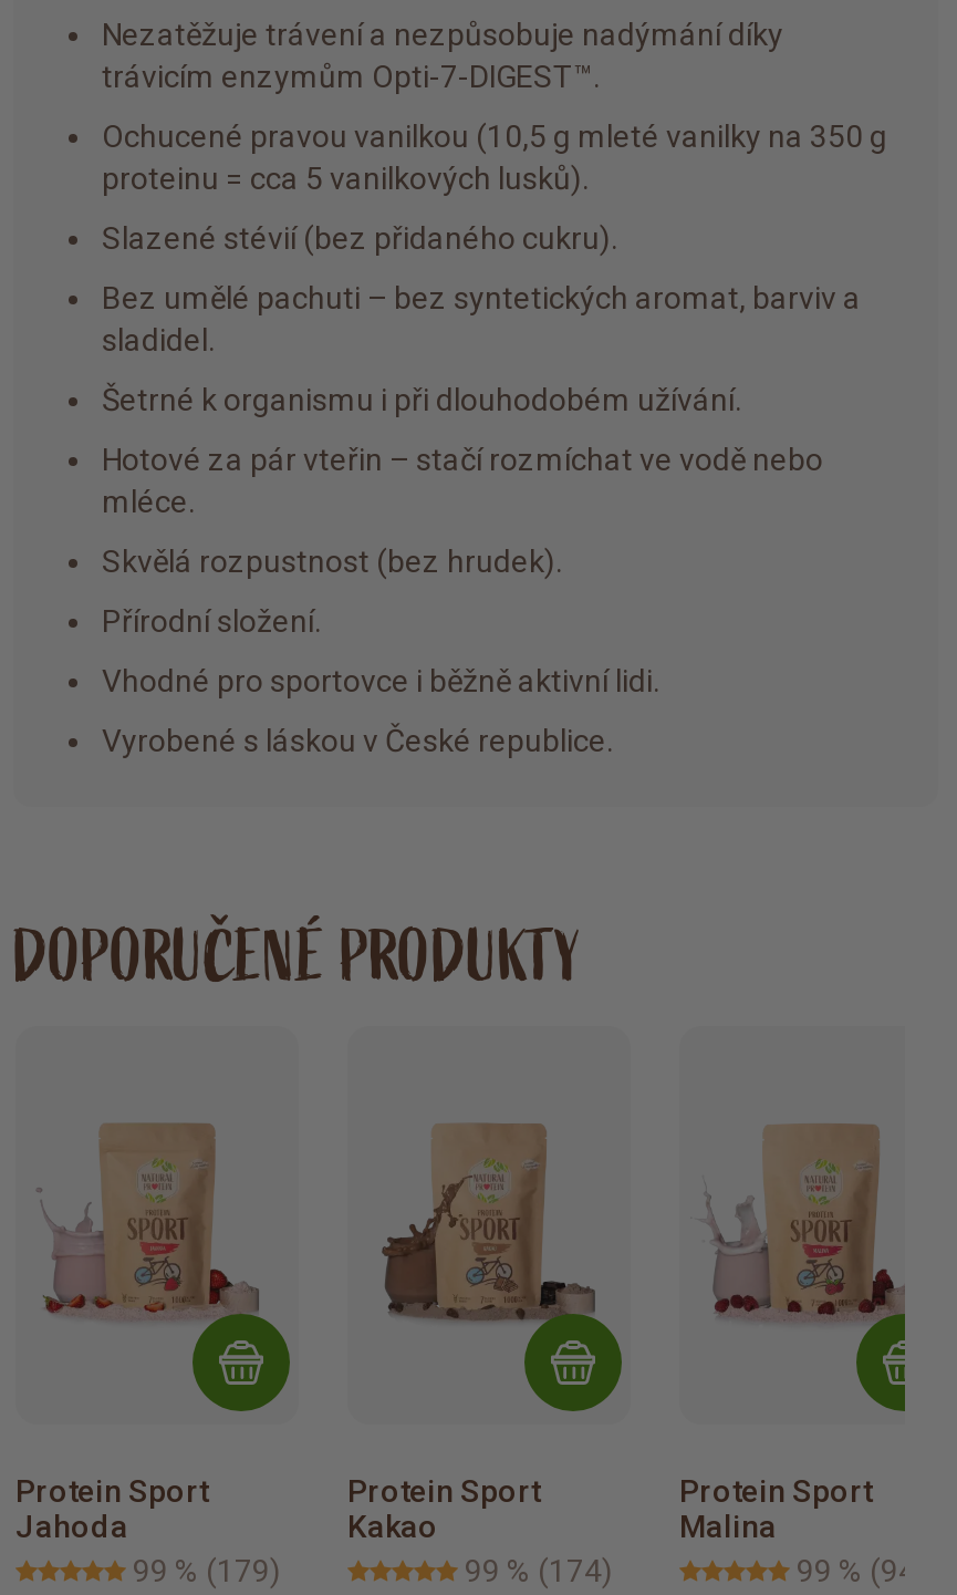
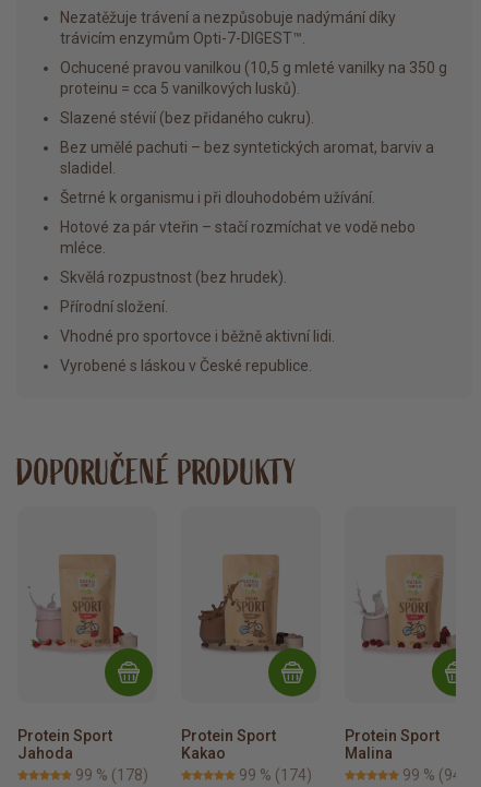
- 99 % (179)
+ 99 % (178)
